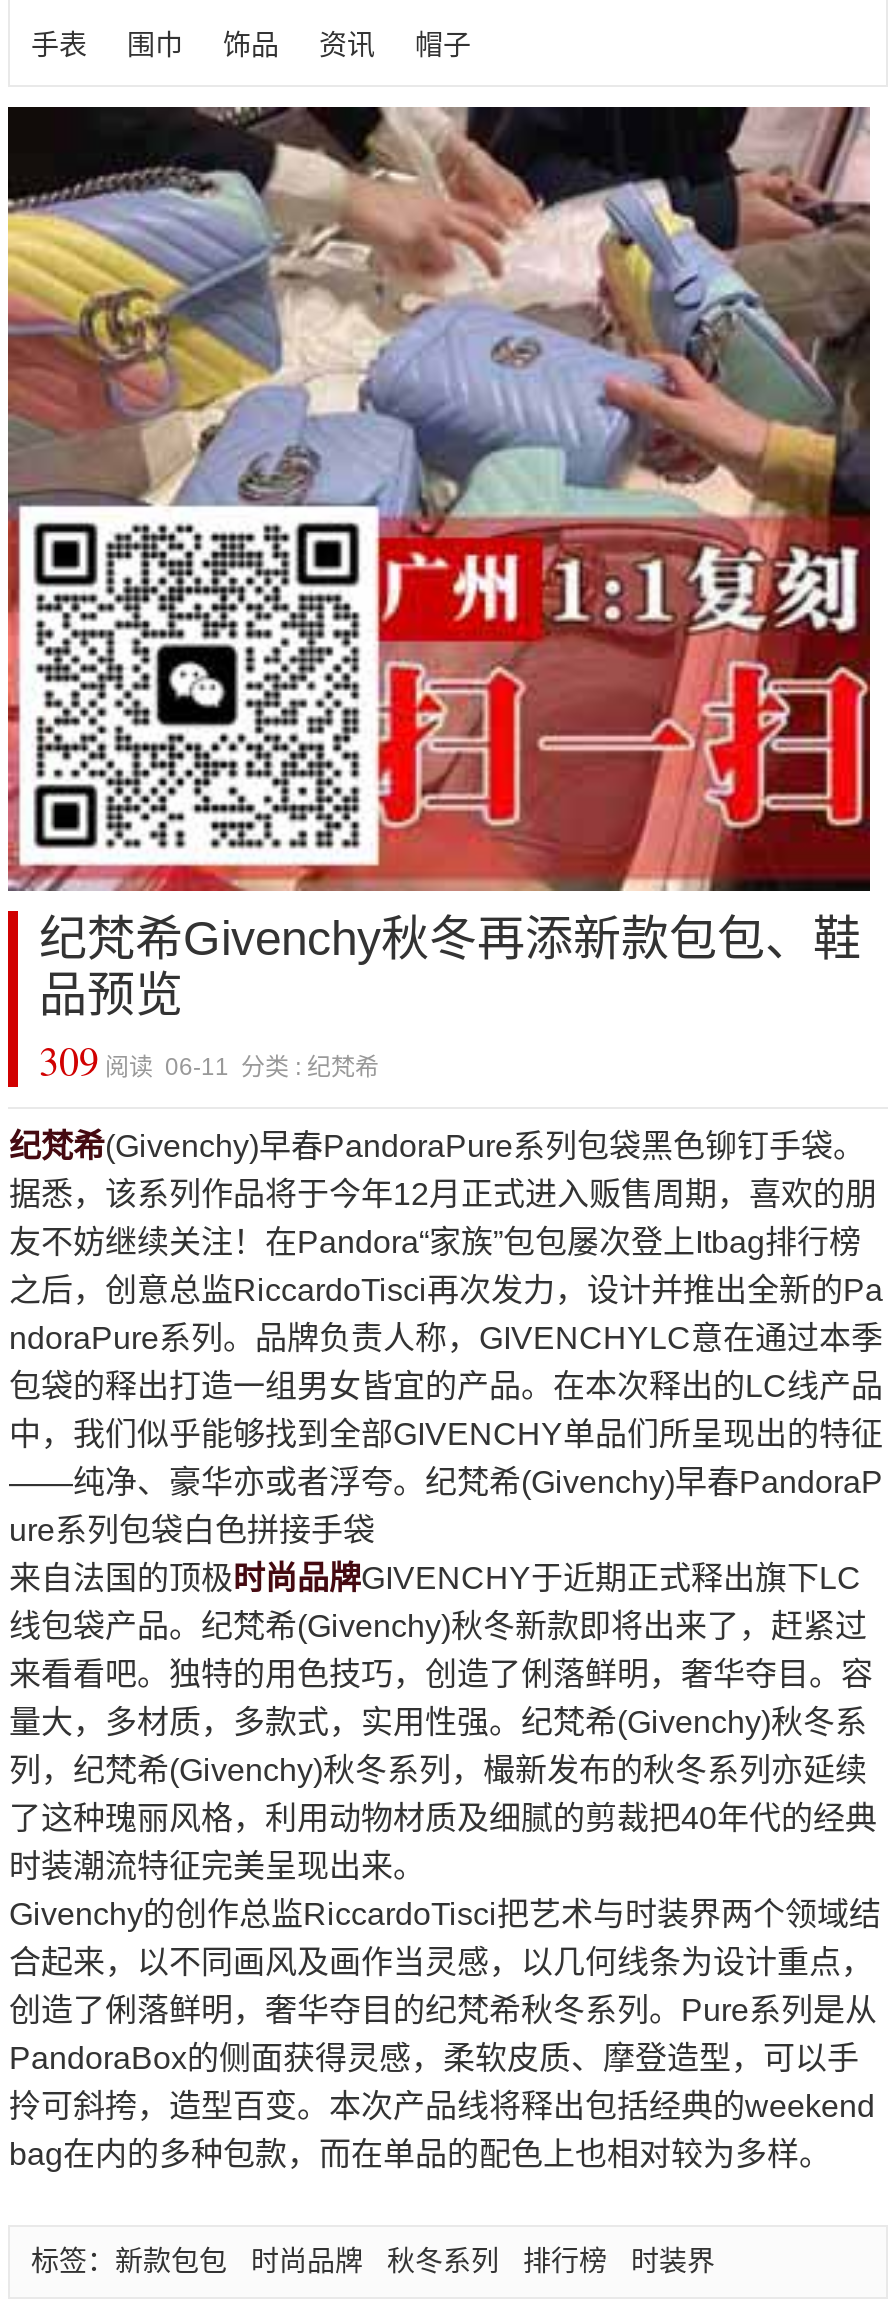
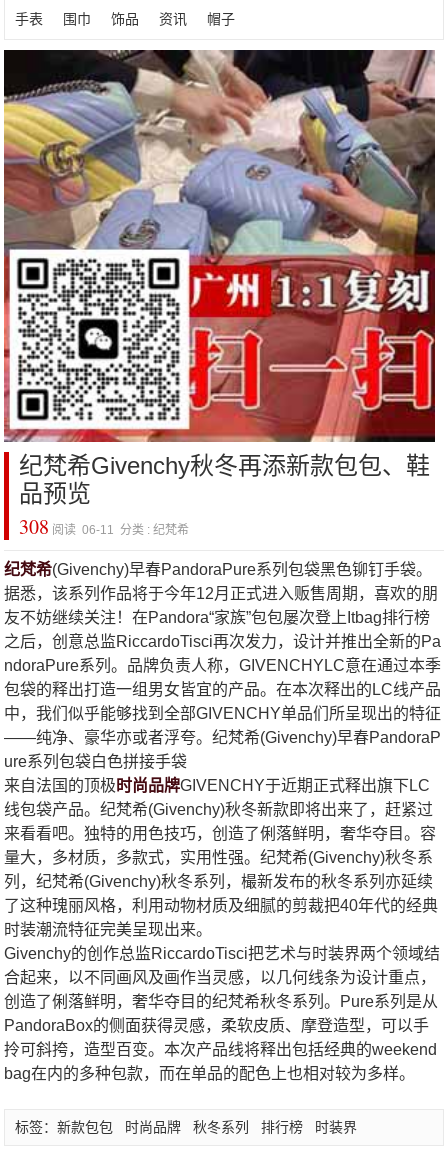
- 309阅读 06-11 分类 : 纪梵希
+ 308阅读 06-11 分类 : 纪梵希
